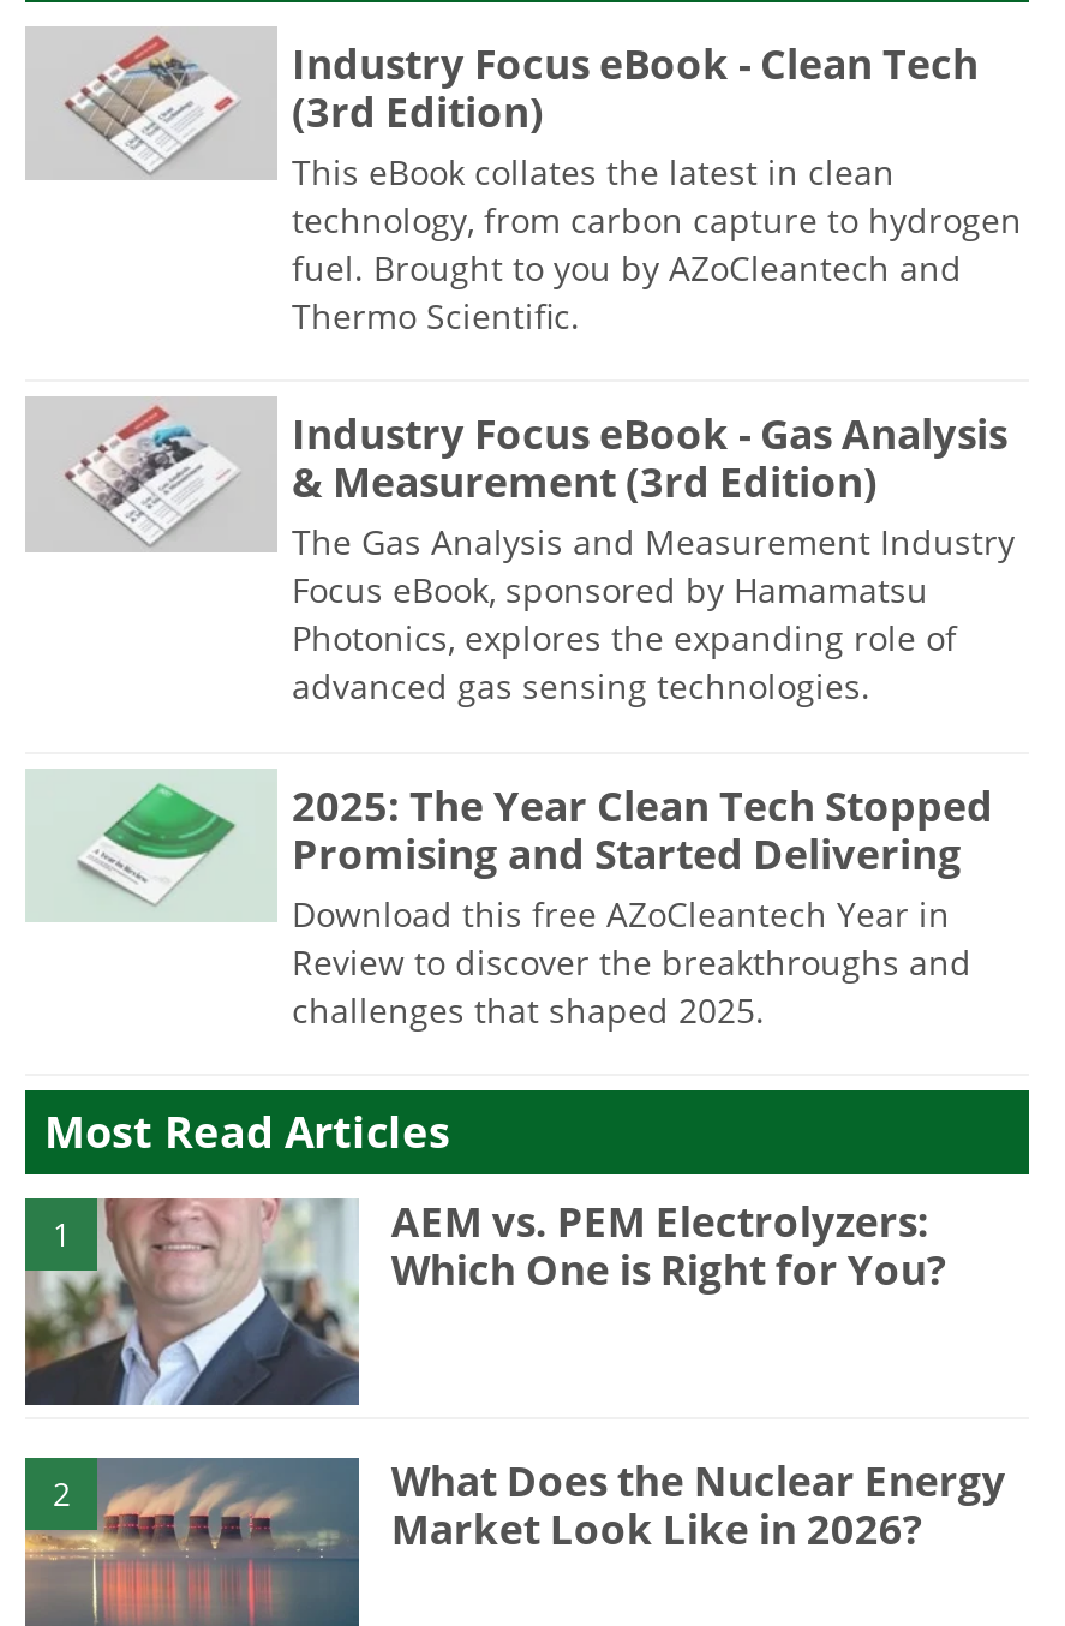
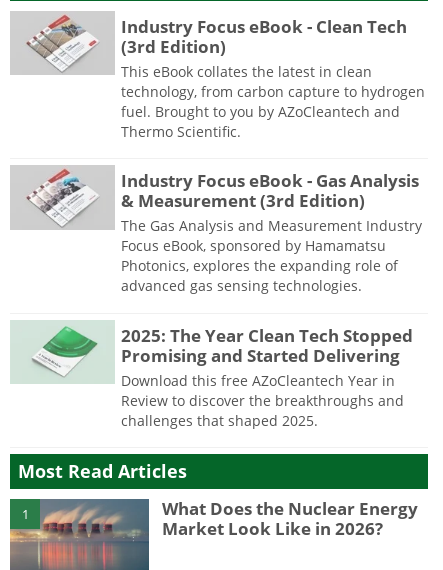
- [image]
- AEM vs. PEM Electrolyzers:
- Which One is Right for You?

- 2
